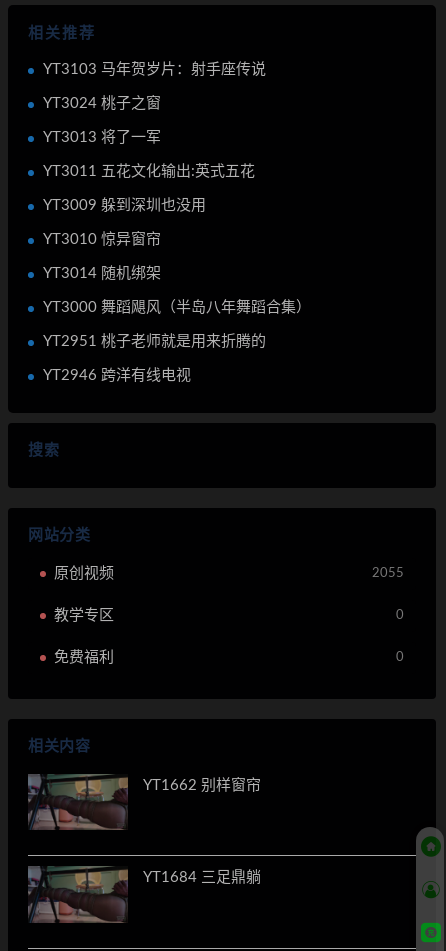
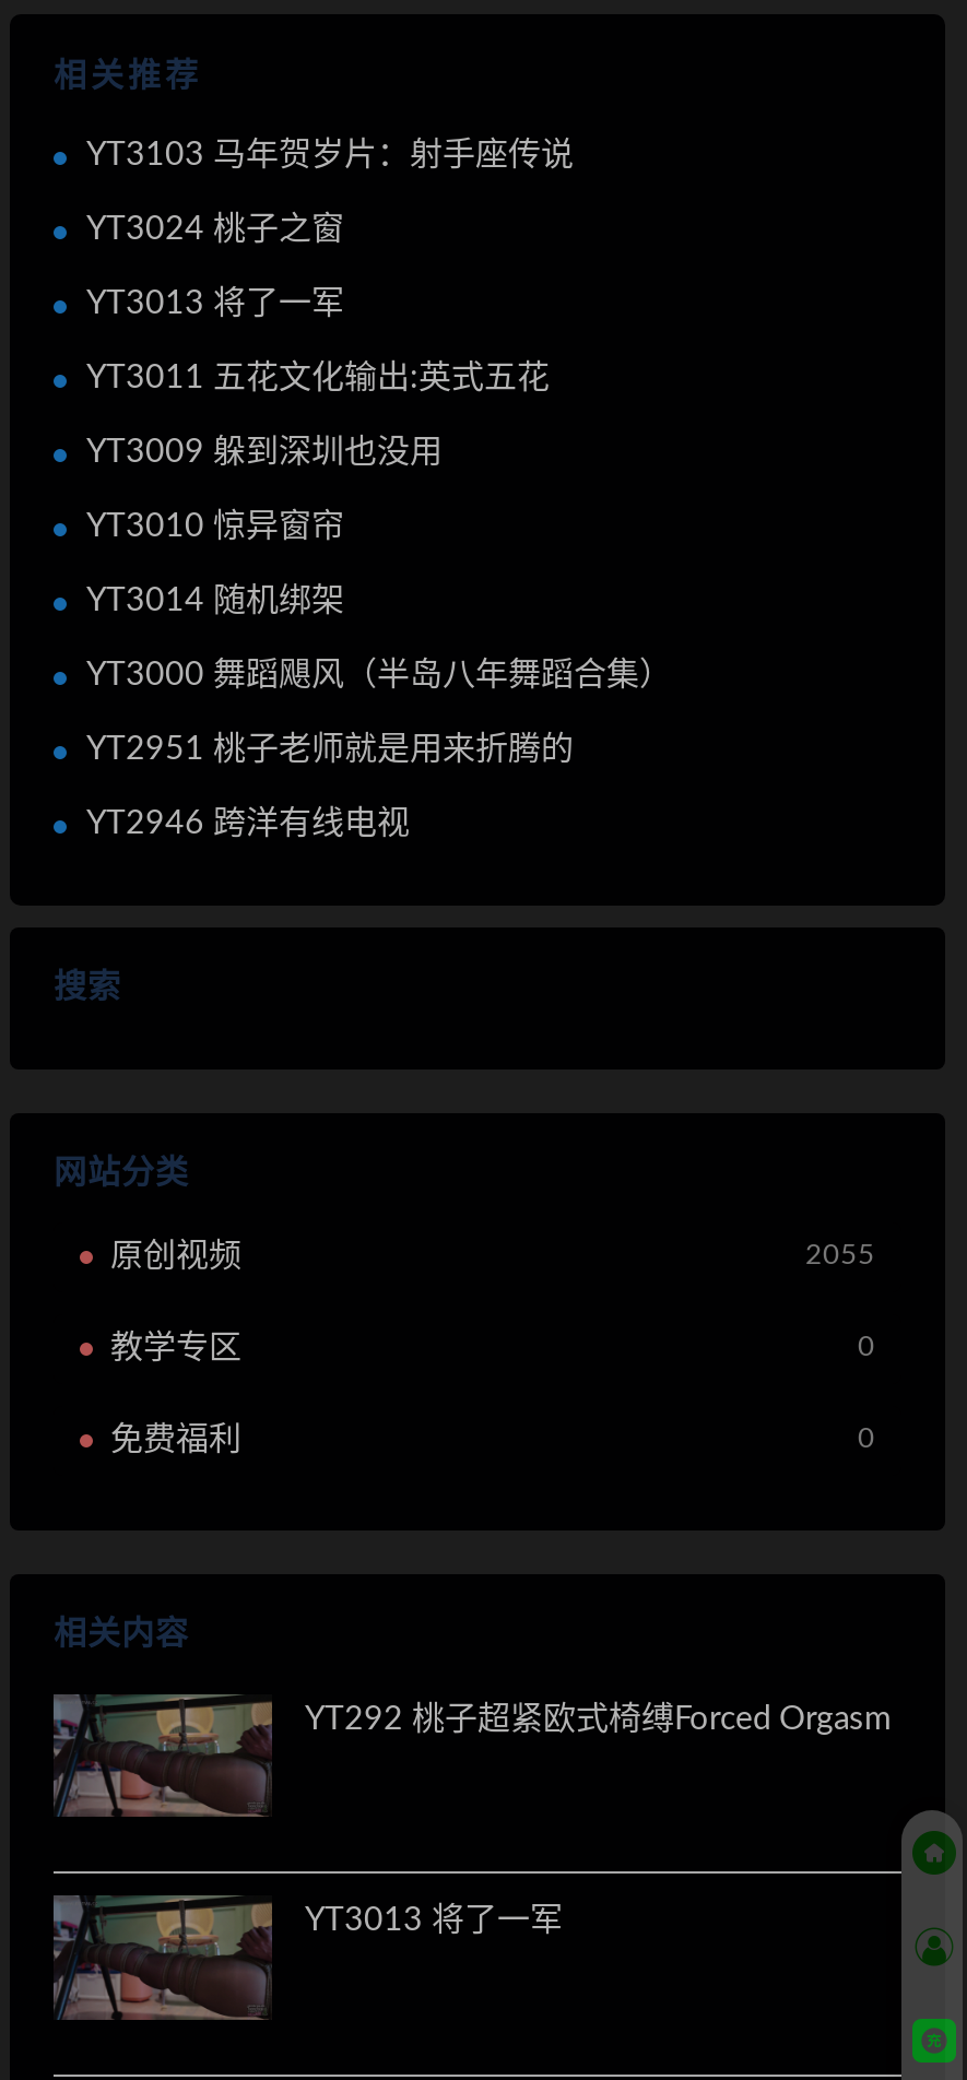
- YT1662 别样窗帘
+ YT292 桃子超紧欧式椅缚Forced Orgasm

- YT1684 三足鼎躺
+ YT3013 将了一军
